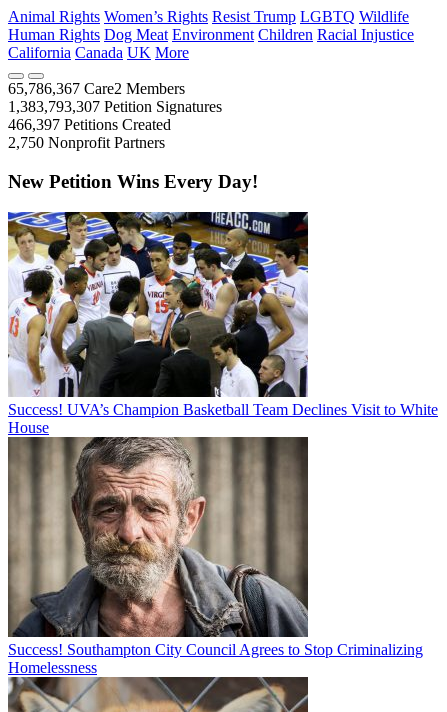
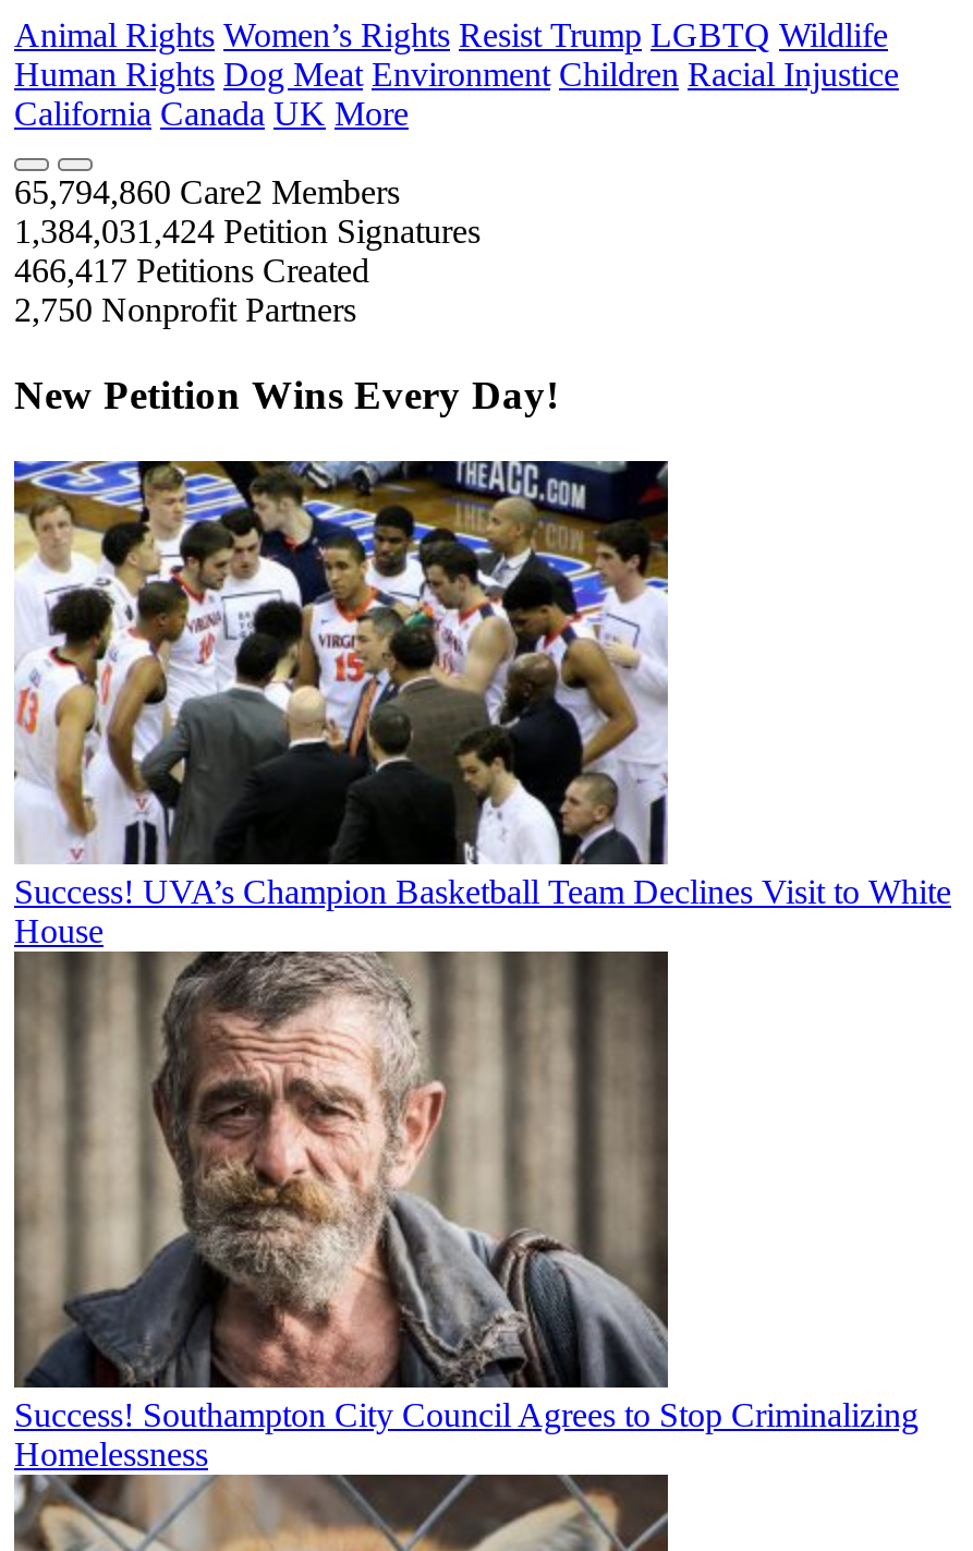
- 65,786,367 Care2 Members
+ 65,794,860 Care2 Members

- 1,383,793,307 Petition Signatures
+ 1,384,031,424 Petition Signatures

- 466,397 Petitions Created
+ 466,417 Petitions Created
